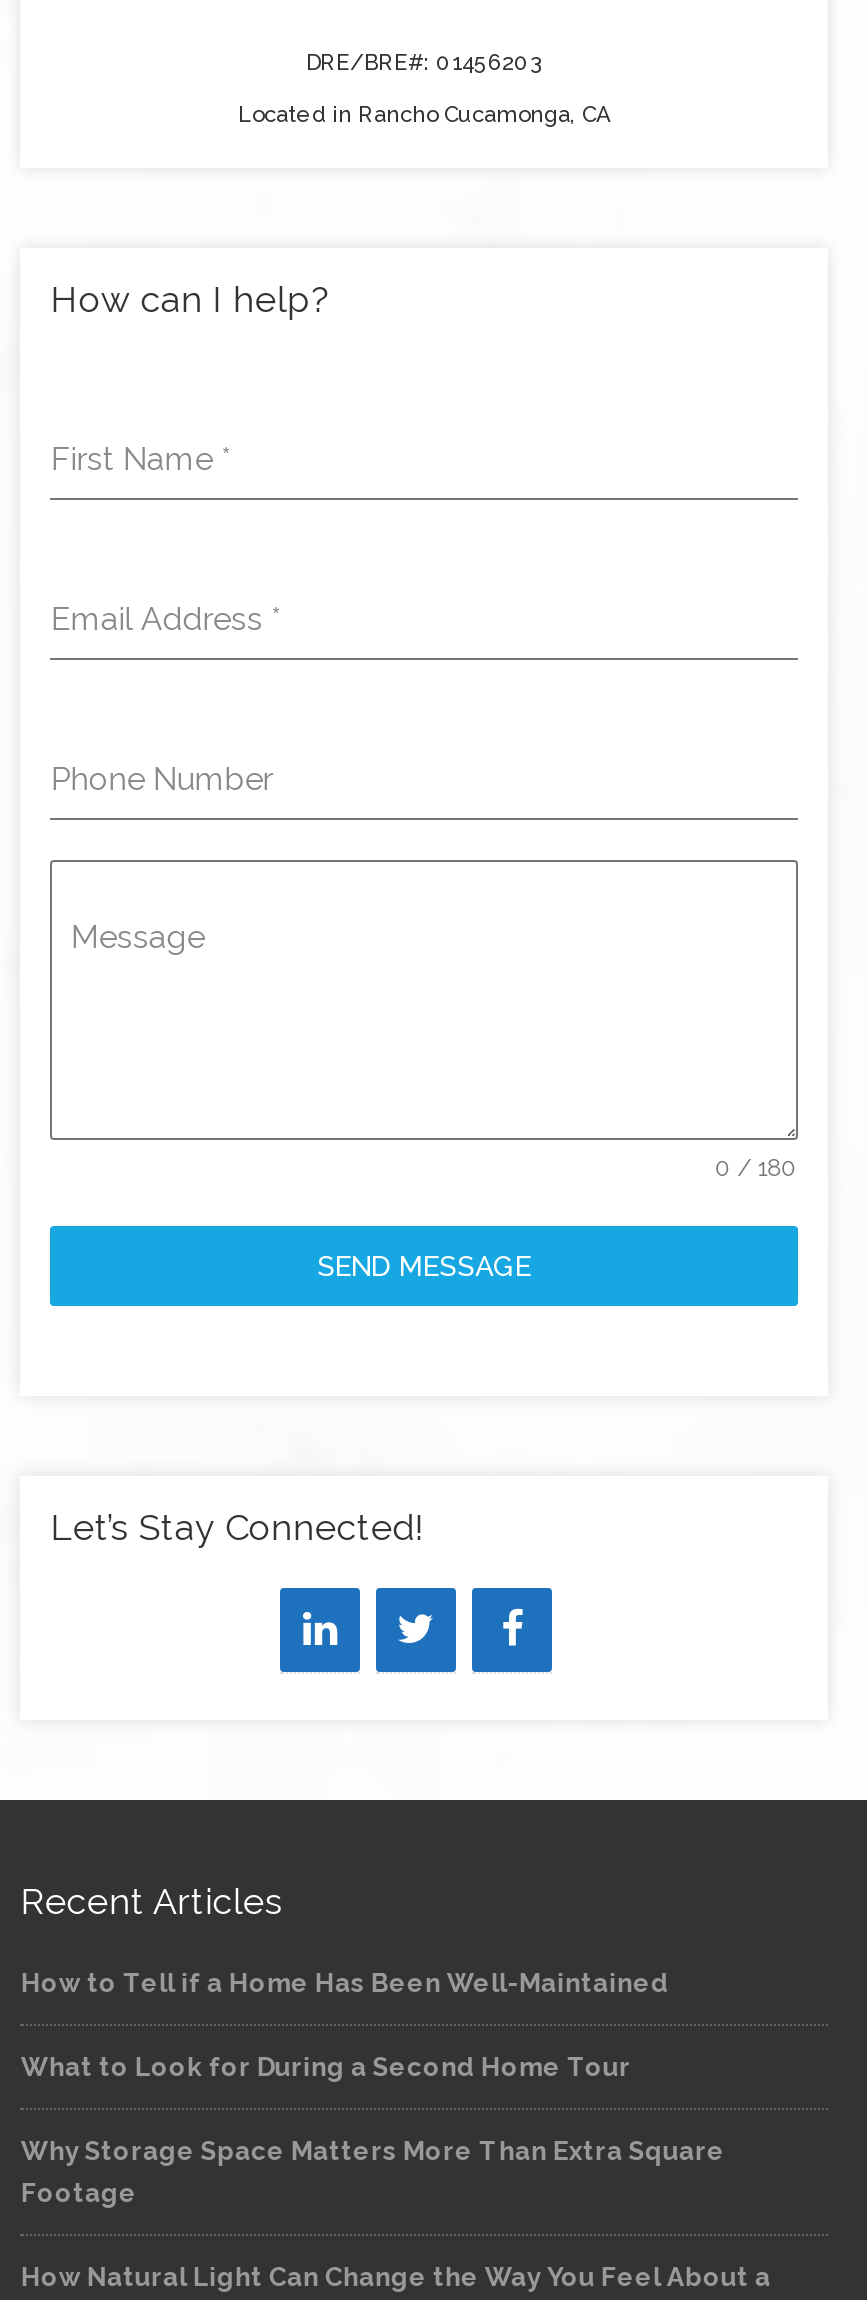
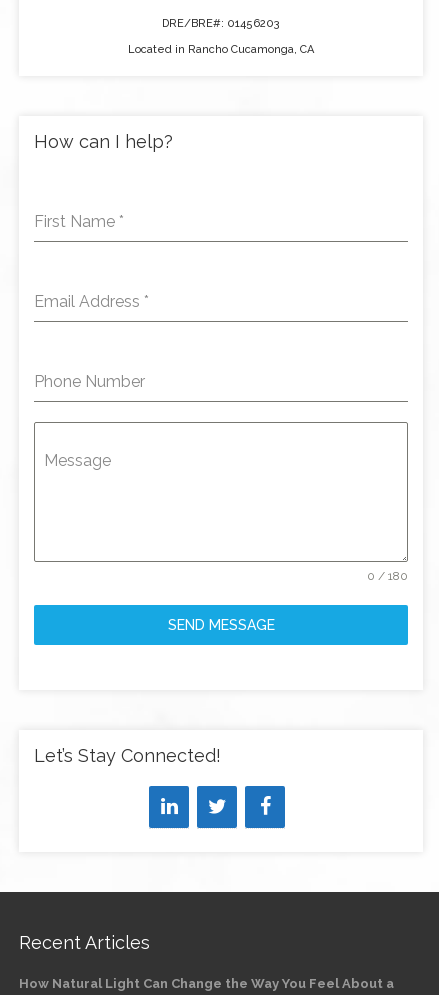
- How to Tell if a Home Has Been Well-Maintained
- What to Look for During a Second Home Tour
- Why Storage Space Matters More Than Extra Square
- Footage
